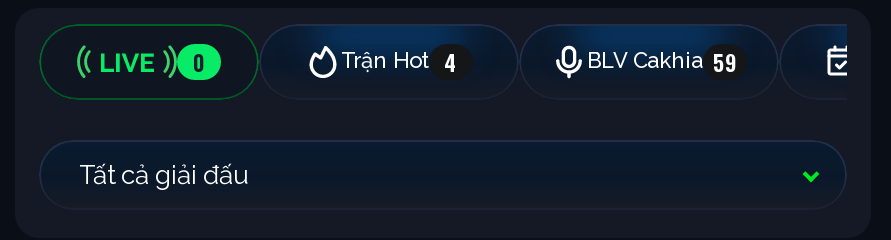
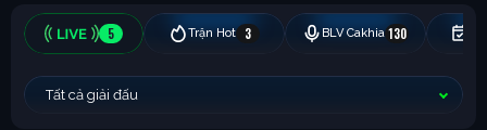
- 0
- Trận Hot 4
- BLV Cakhia 59
+ 5
+ Trận Hot
+ 3
+ BLV Cakhia 130
